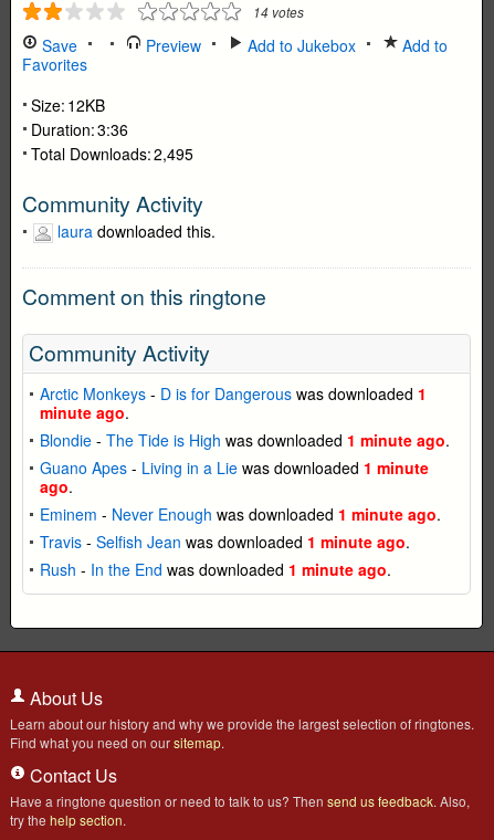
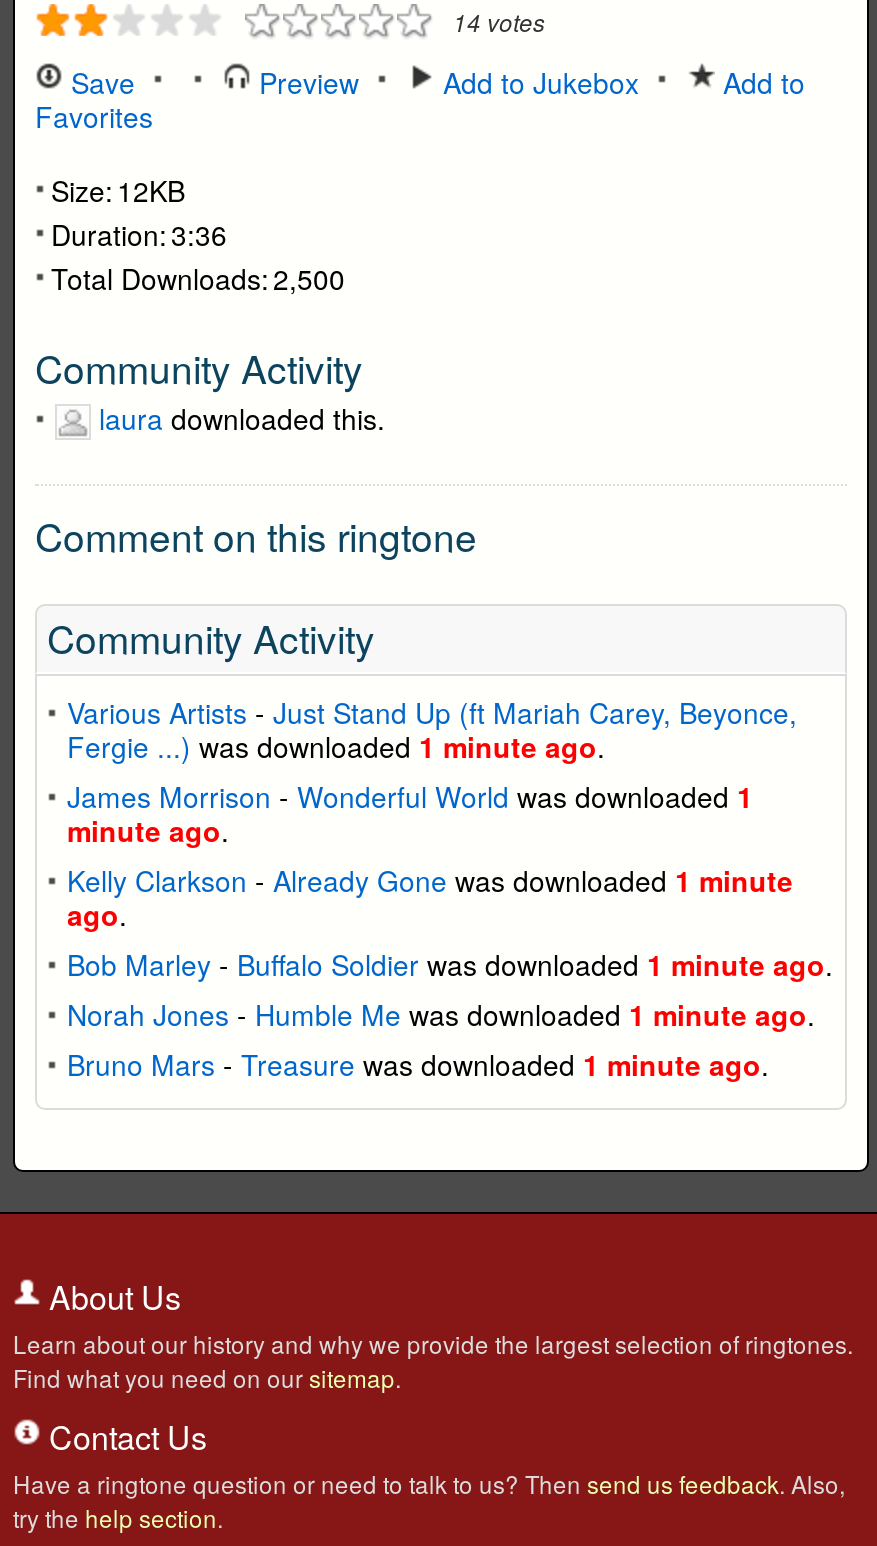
- Total Downloads: 2,495
+ Total Downloads: 2,500

- Arctic Monkeys - D is for Dangerous was downloaded 1
+ Various Artists - Just Stand Up (ft Mariah Carey, Beyonce,
+ Fergie ...) was downloaded 1 minute ago.
+ James Morrison - Wonderful World was downloaded 1

moved down: minute ago.

- Blondie - The Tide is High was downloaded 1 minute ago.
- Guano Apes - Living in a Lie was downloaded 1 minute
+ Kelly Clarkson - Already Gone was downloaded 1 minute

- Eminem - Never Enough was downloaded 1 minute ago.
- Travis - Selfish Jean was downloaded 1 minute ago.
- Rush - In the End was downloaded 1 minute ago.
+ Bob Marley - Buffalo Soldier was downloaded 1 minute ago.
+ Norah Jones - Humble Me was downloaded 1 minute ago.
+ Bruno Mars - Treasure was downloaded 1 minute ago.
